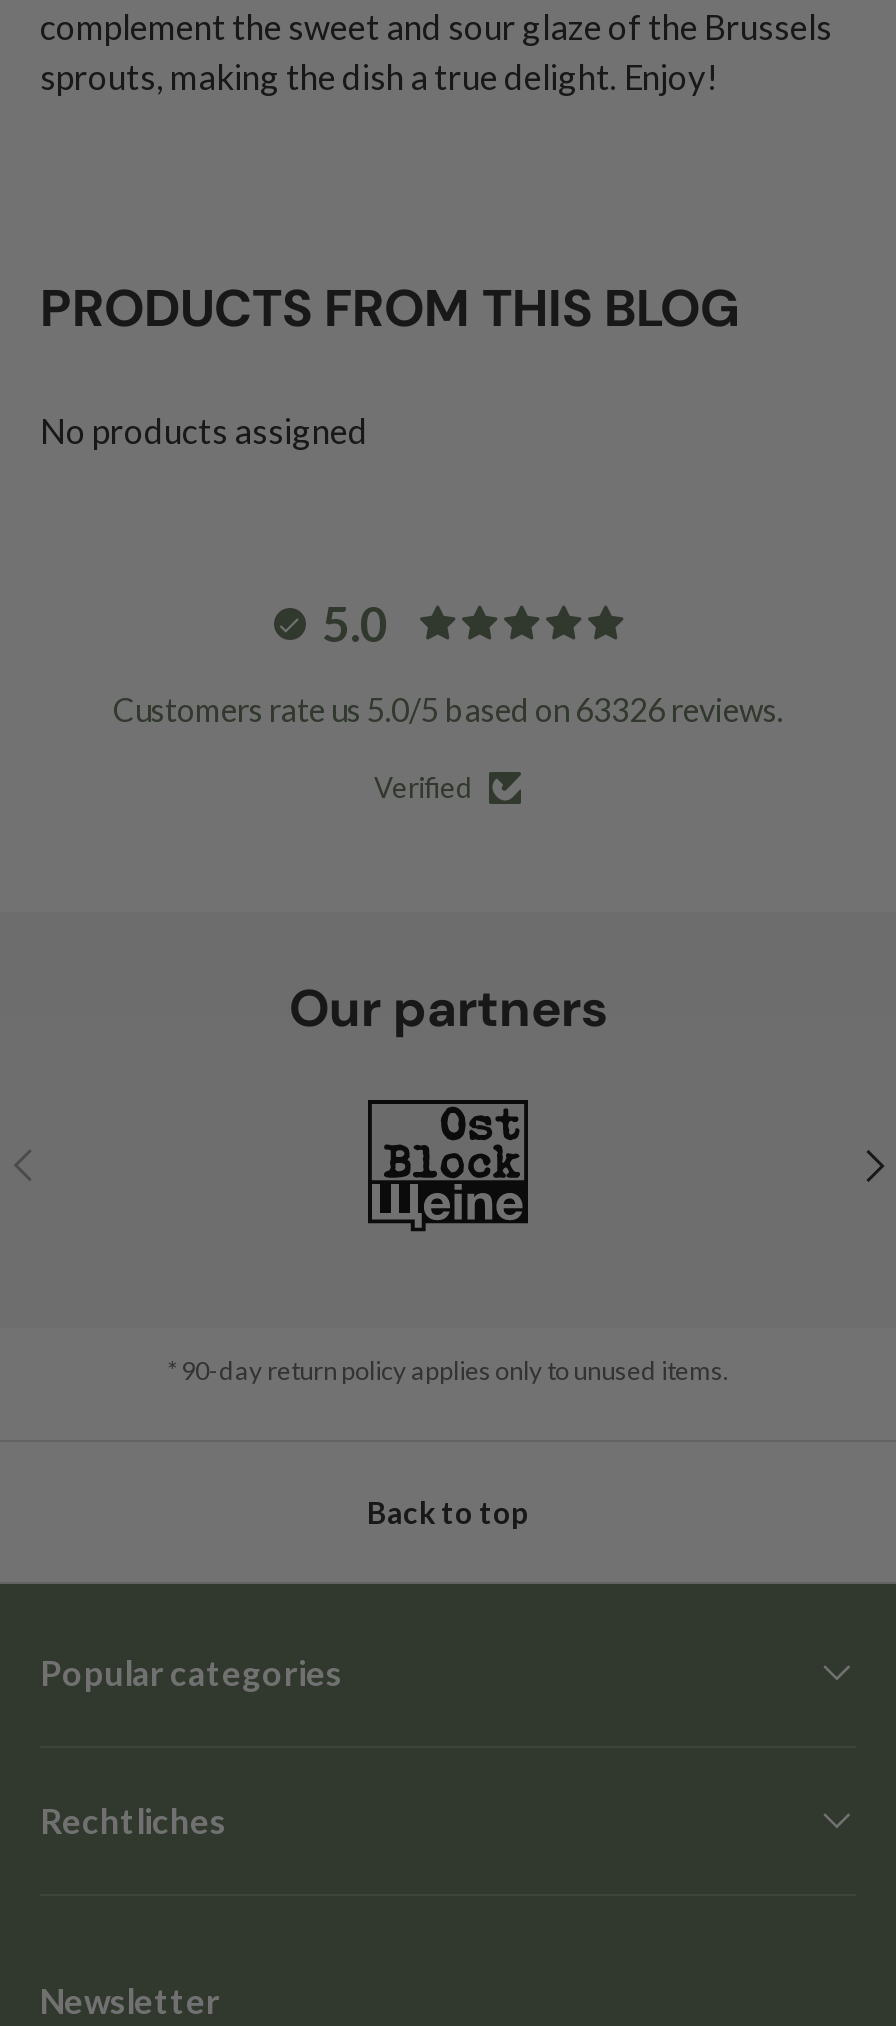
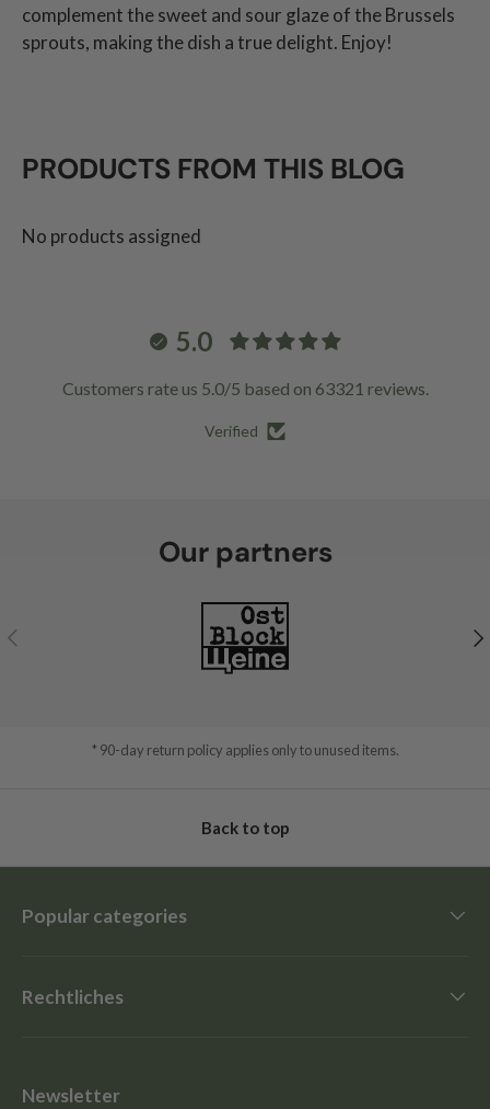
- Customers rate us 5.0/5 based on 63326 reviews.
+ Customers rate us 5.0/5 based on 63321 reviews.
